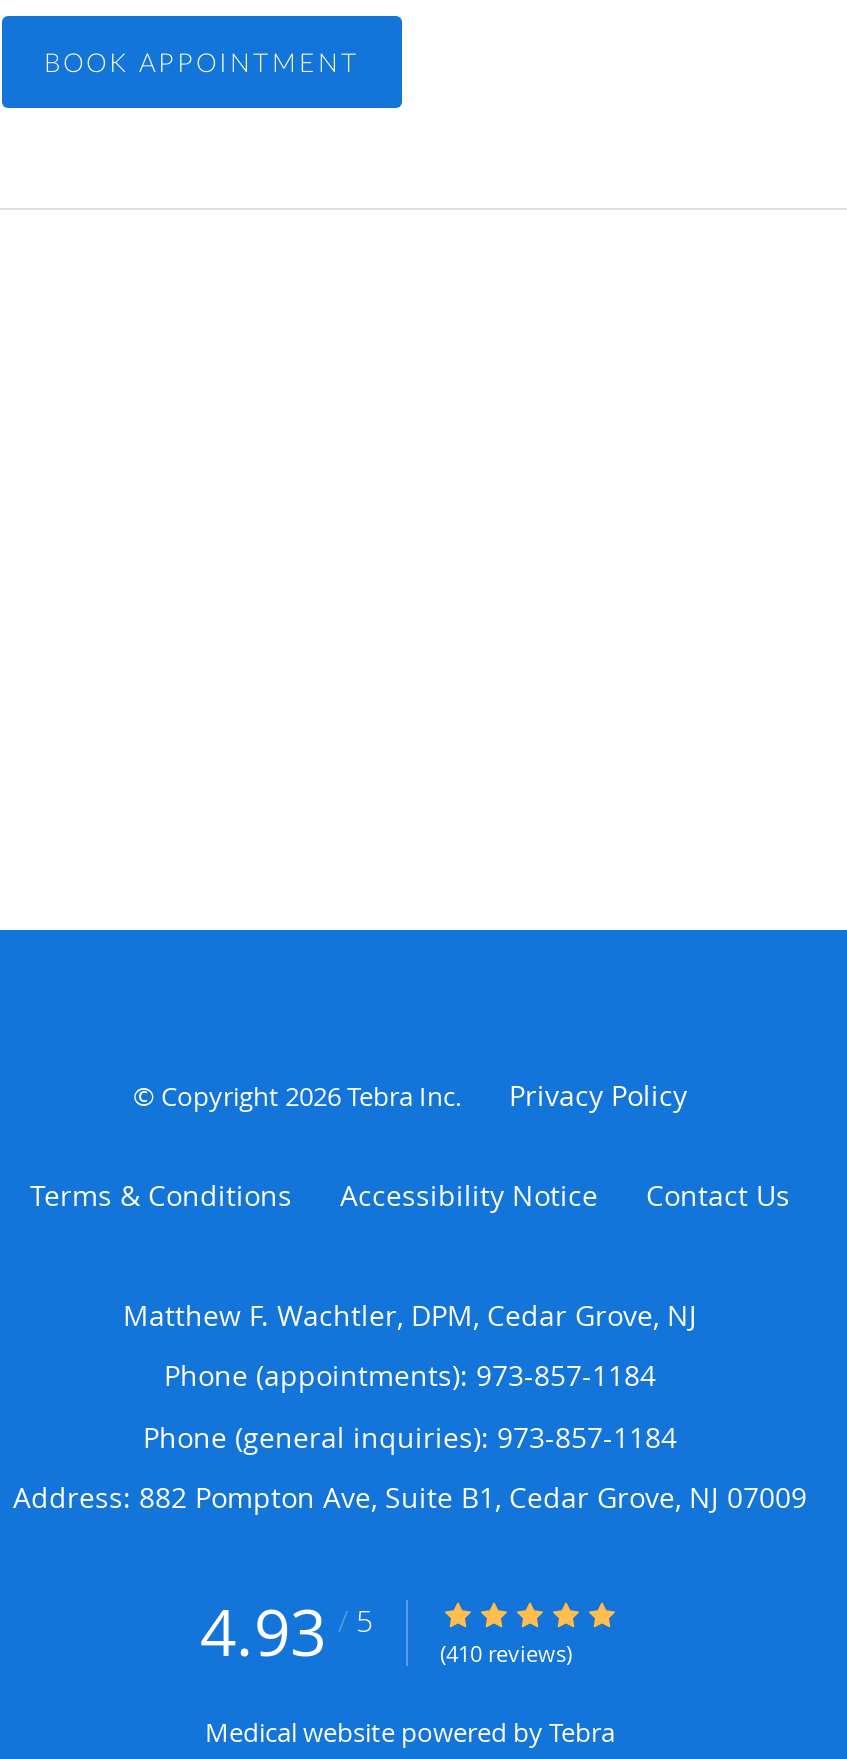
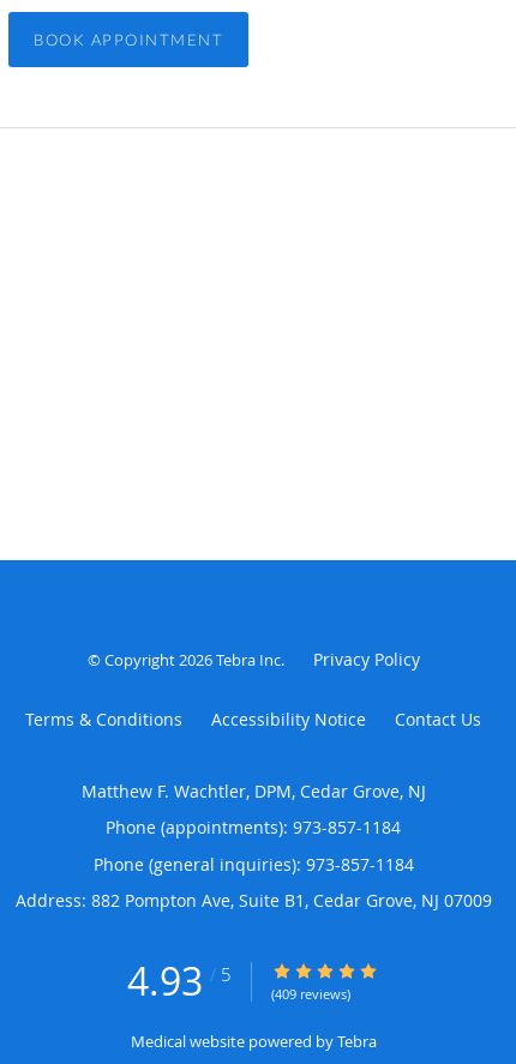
- (410 reviews)
+ (409 reviews)
